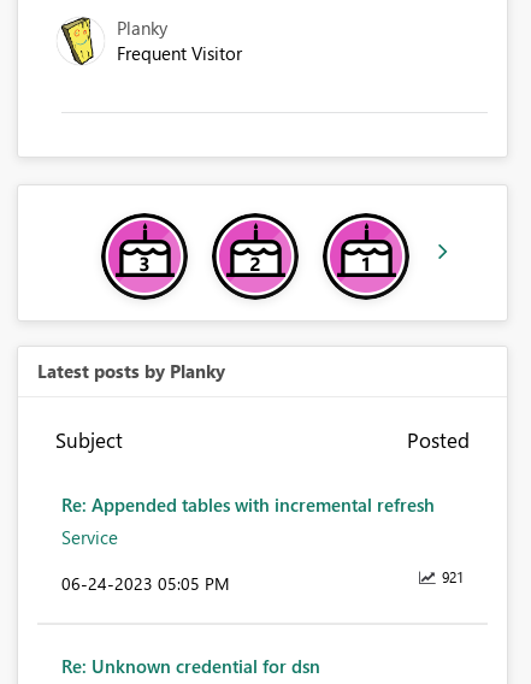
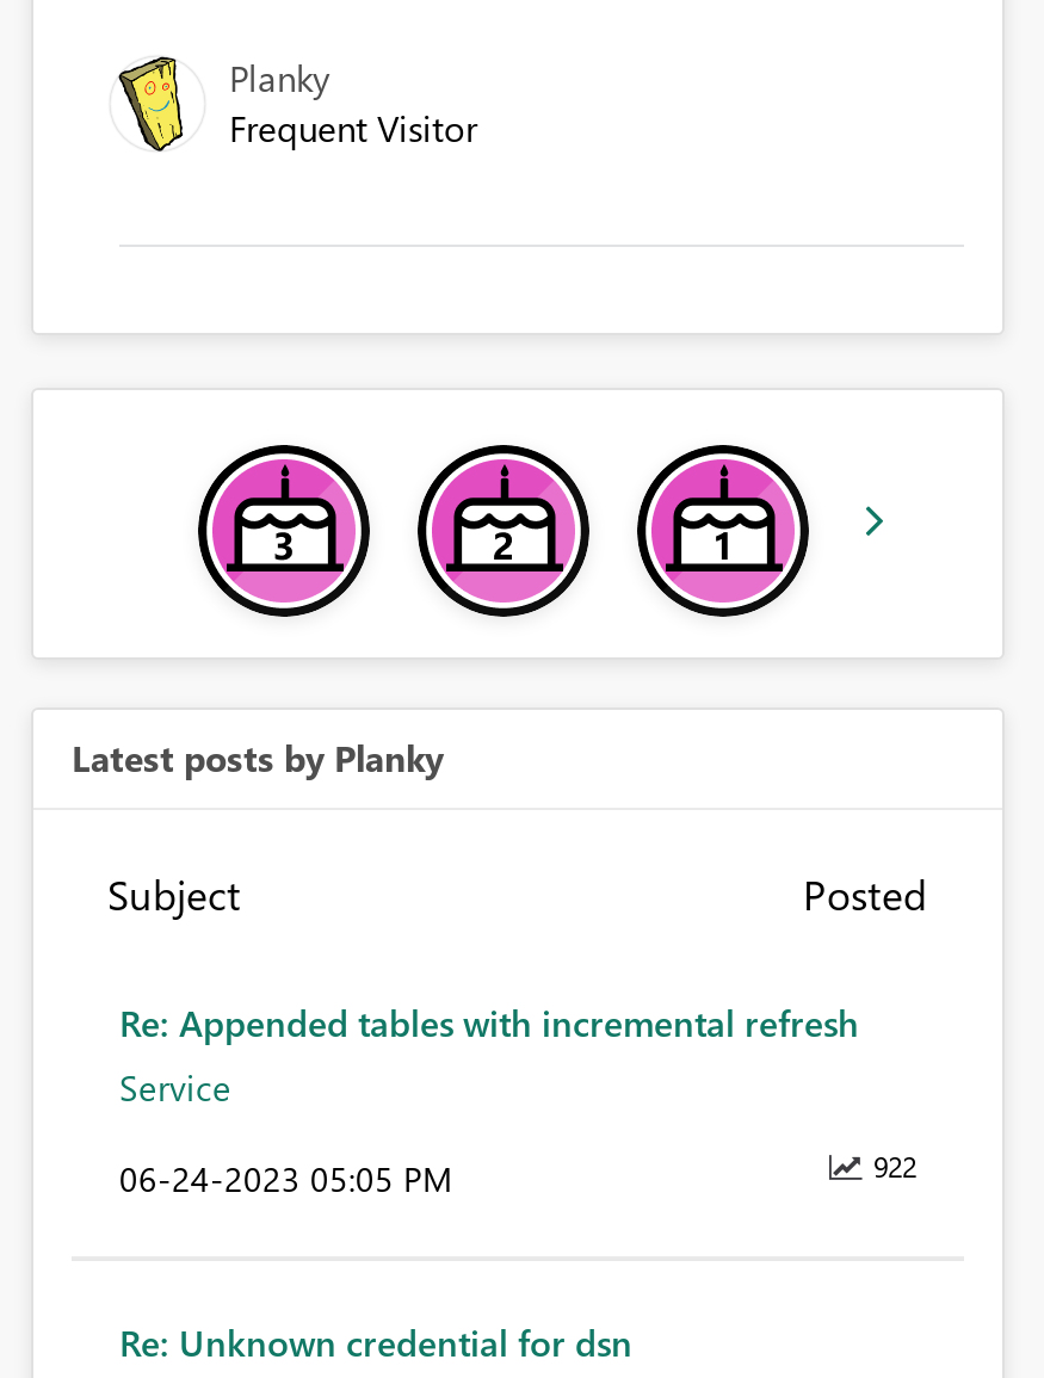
- 921
+ 922
